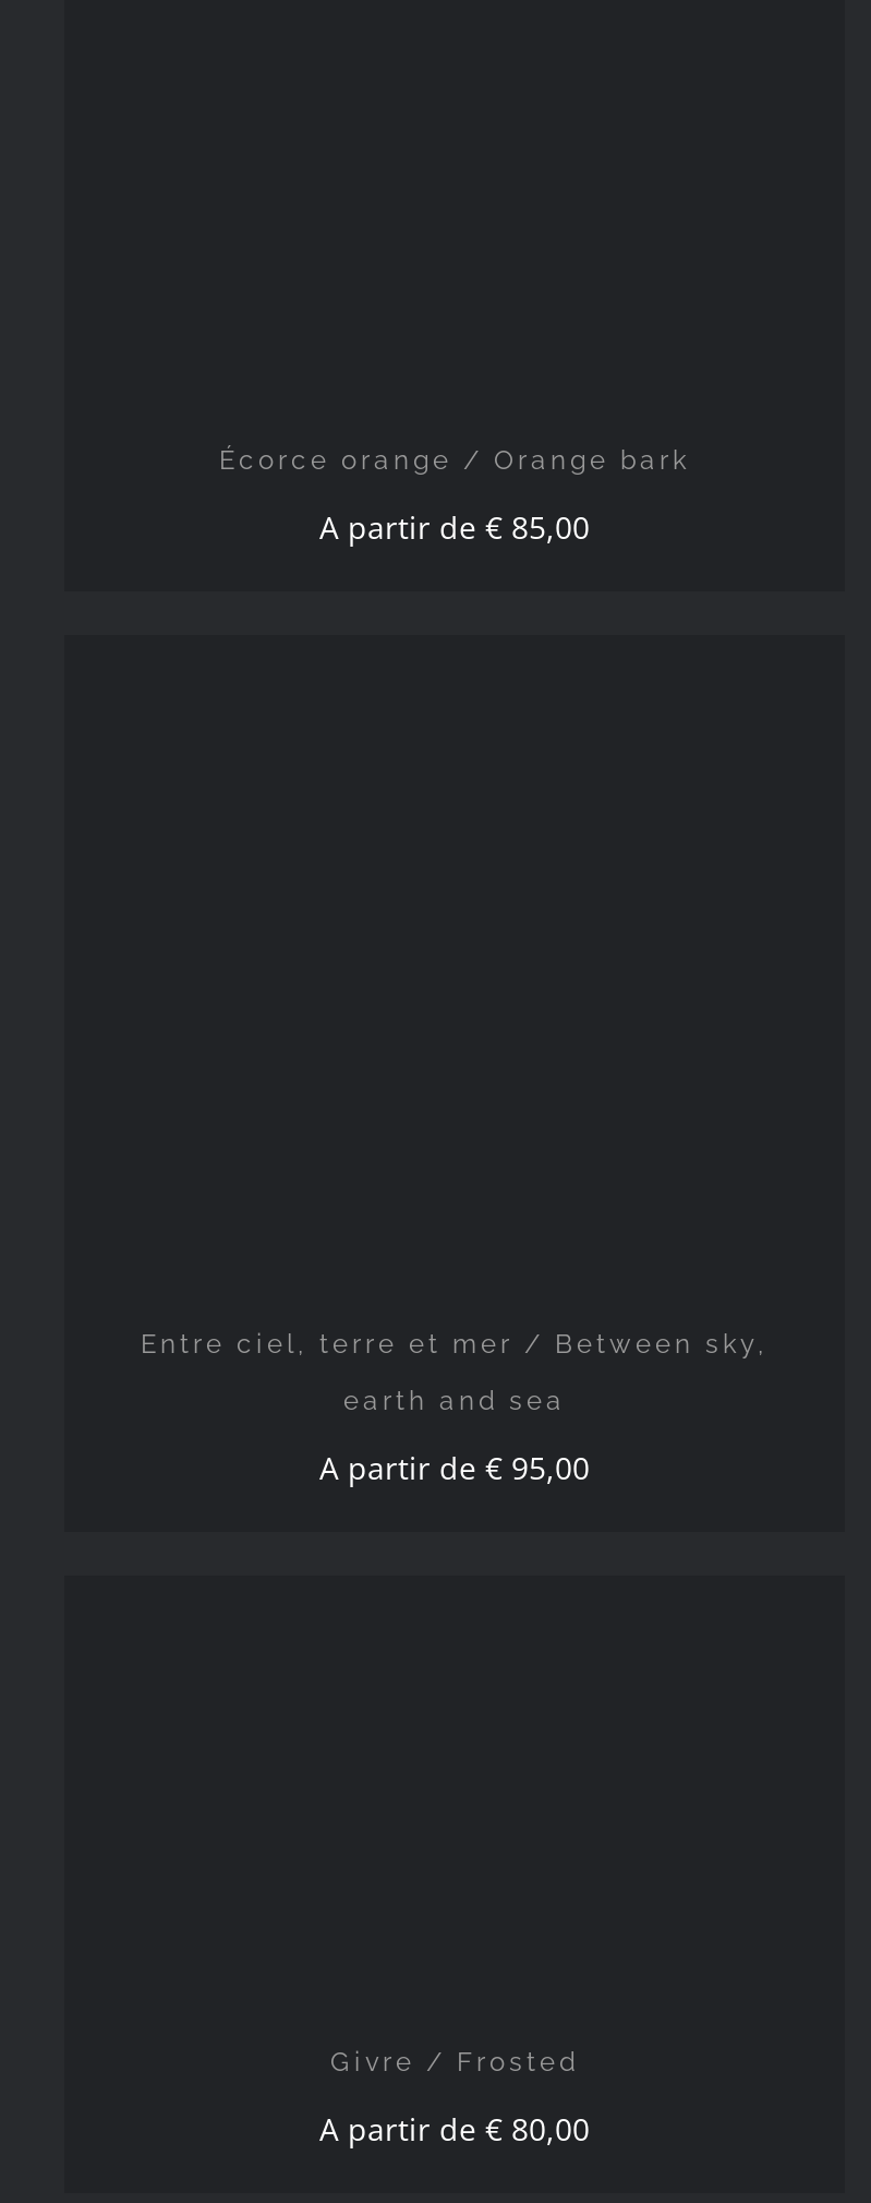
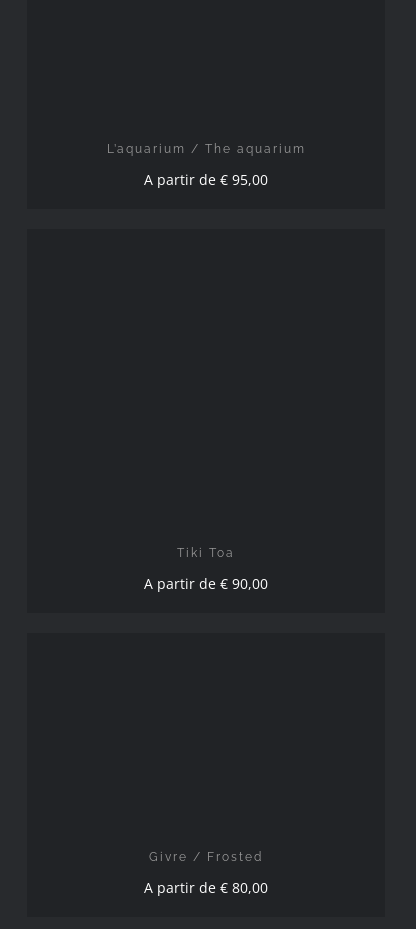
- Écorce orange / Orange bark
+ L’aquarium / The aquarium

- A partir de €85,00
+ A partir de €95,00

- Entre ciel, terre et mer / Between sky,
- earth and sea
- A partir de €95,00
+ Tiki Toa
+ A partir de €90,00
